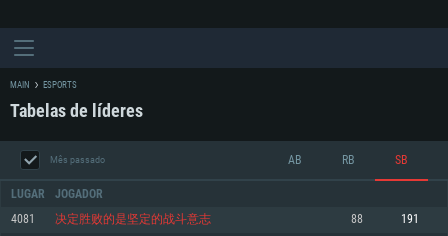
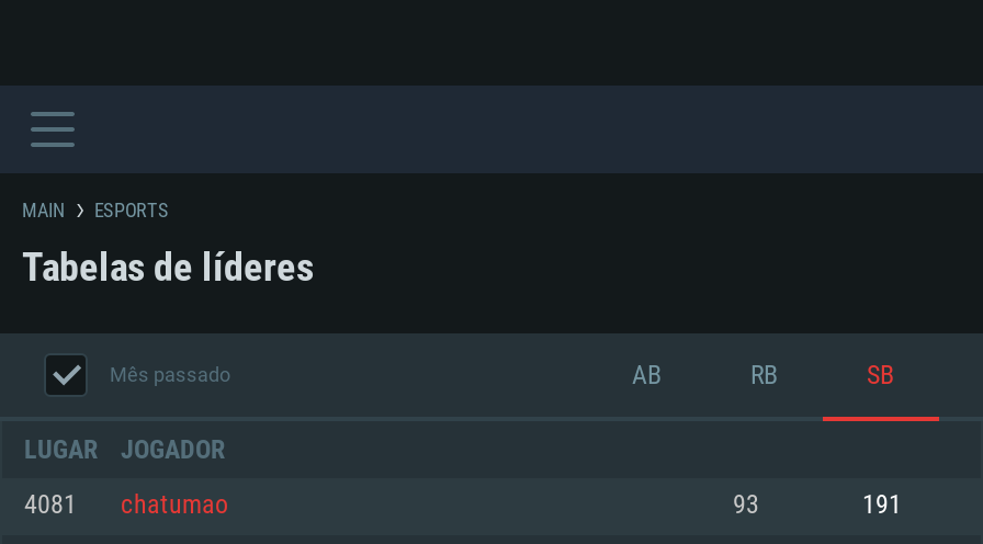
- 决定胜败的是坚定的战斗意志
- 88
+ chatumao
+ 93
